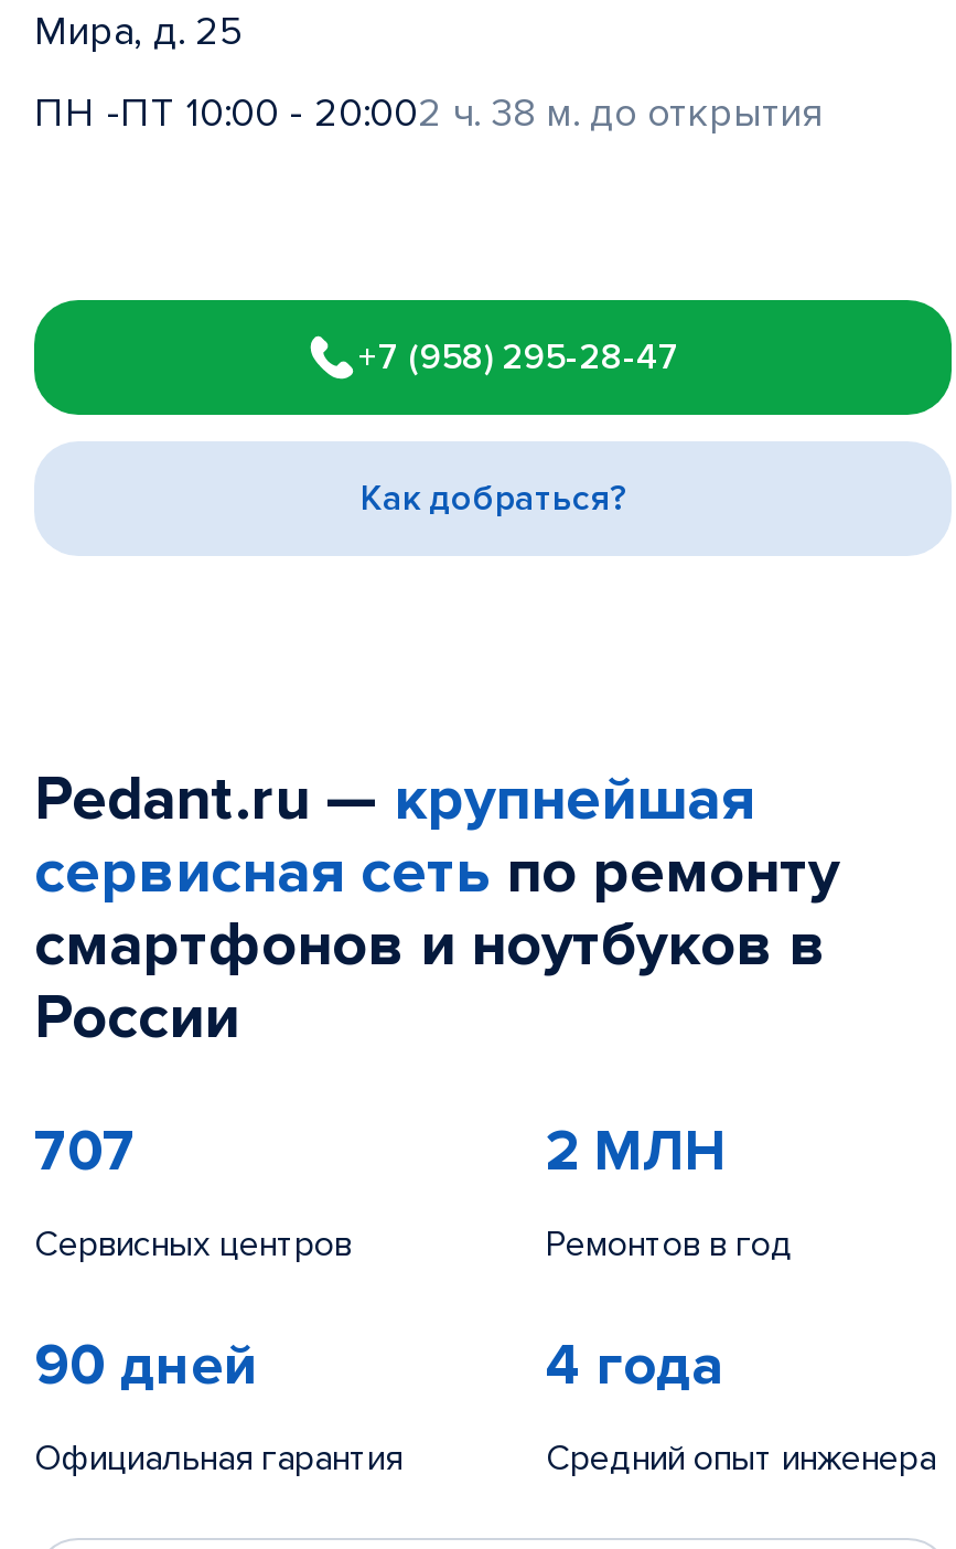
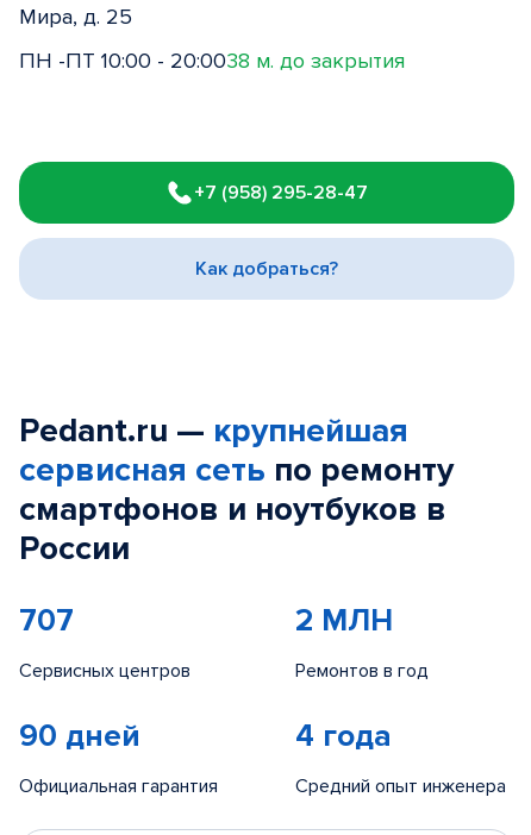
- ПН -ПТ 10:00 - 20:002 ч. 38 м. до открытия
+ ПН -ПТ 10:00 - 20:0038 м. до закрытия
